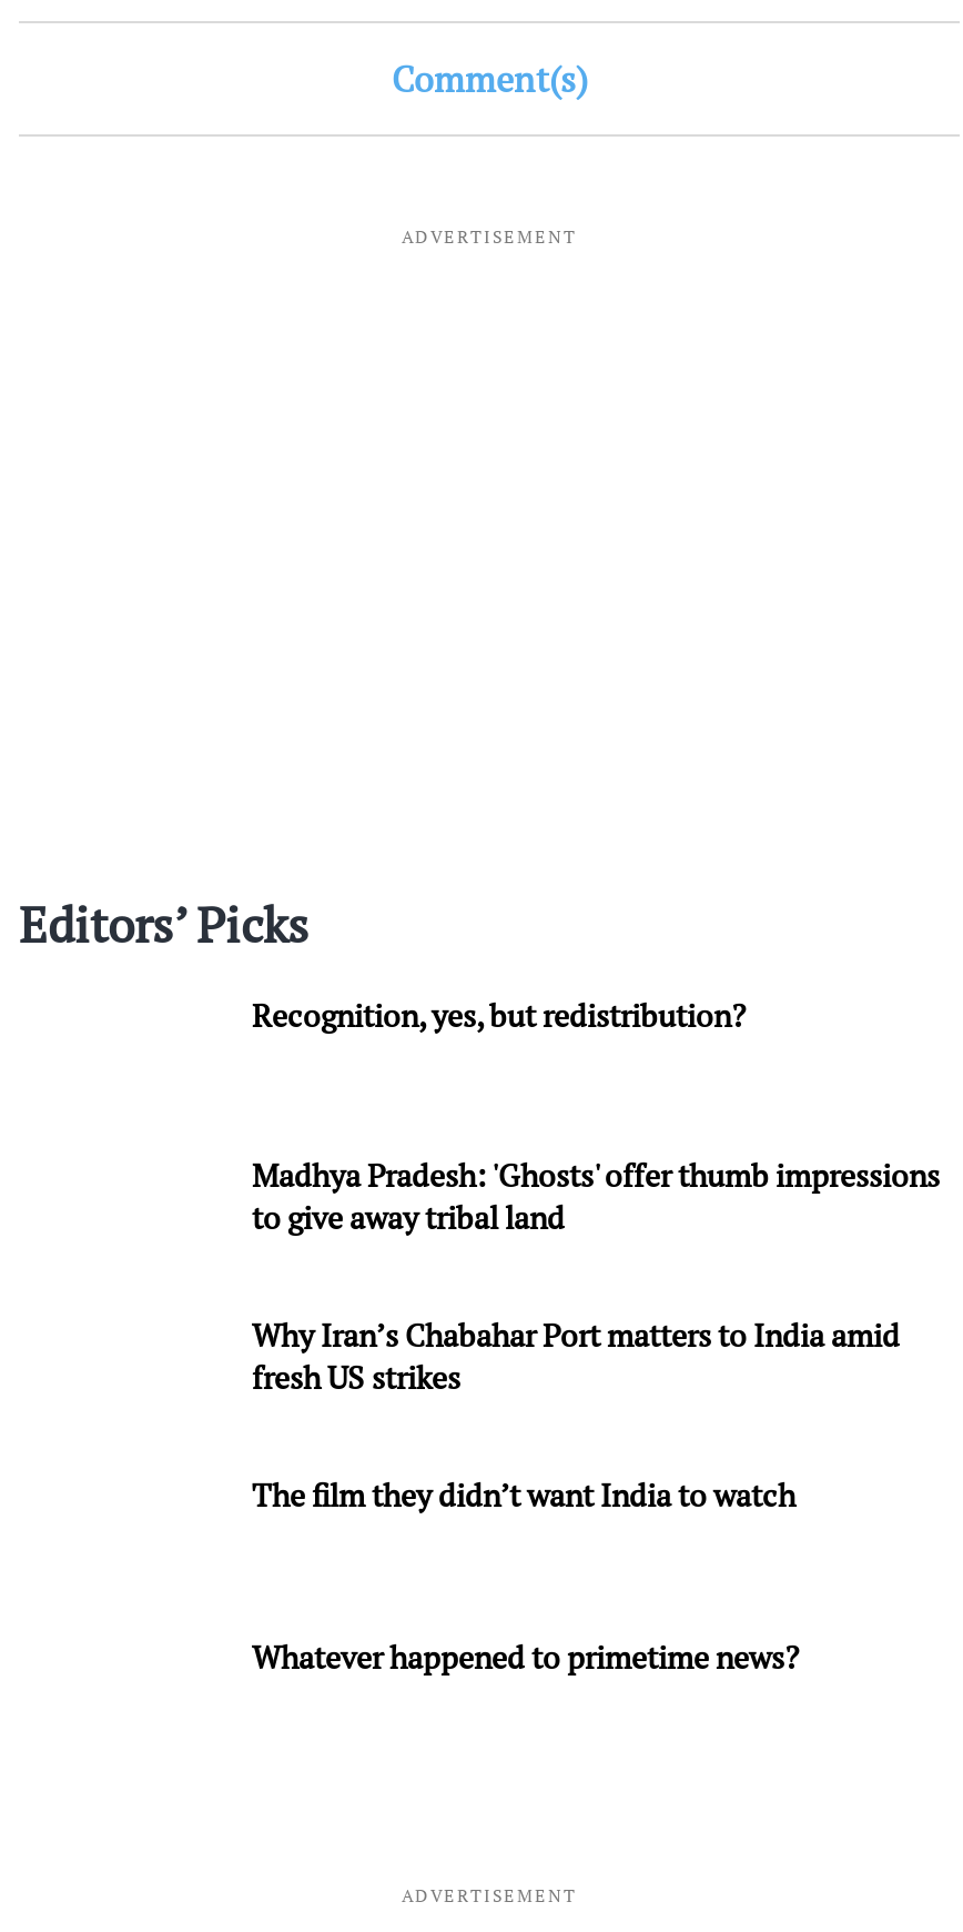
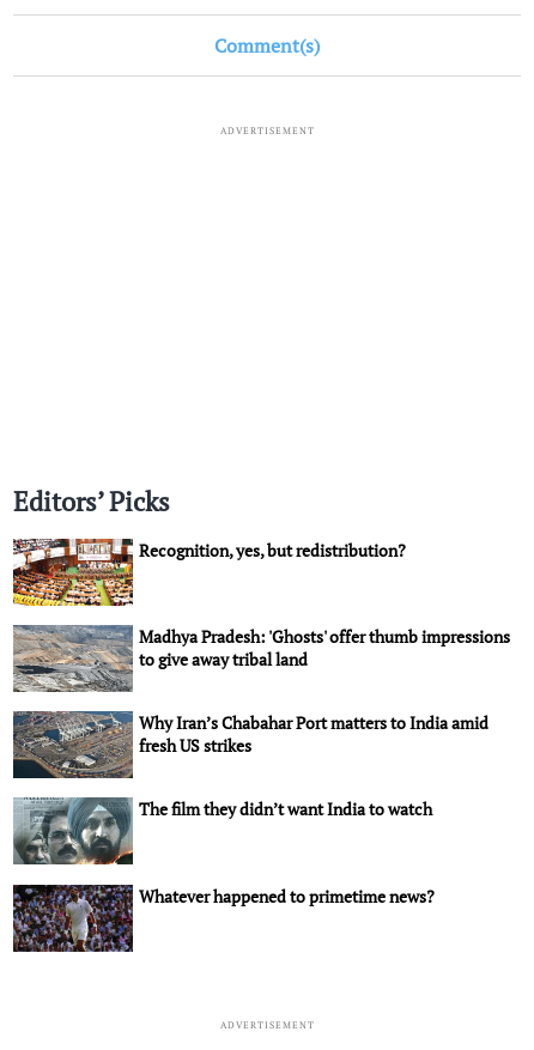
+ [image]

+ [image]

+ [image]

+ [image]

+ [image]
